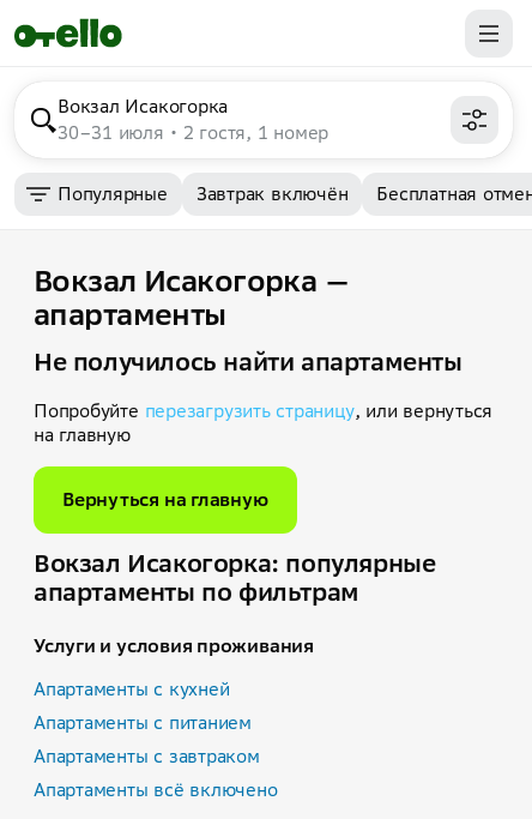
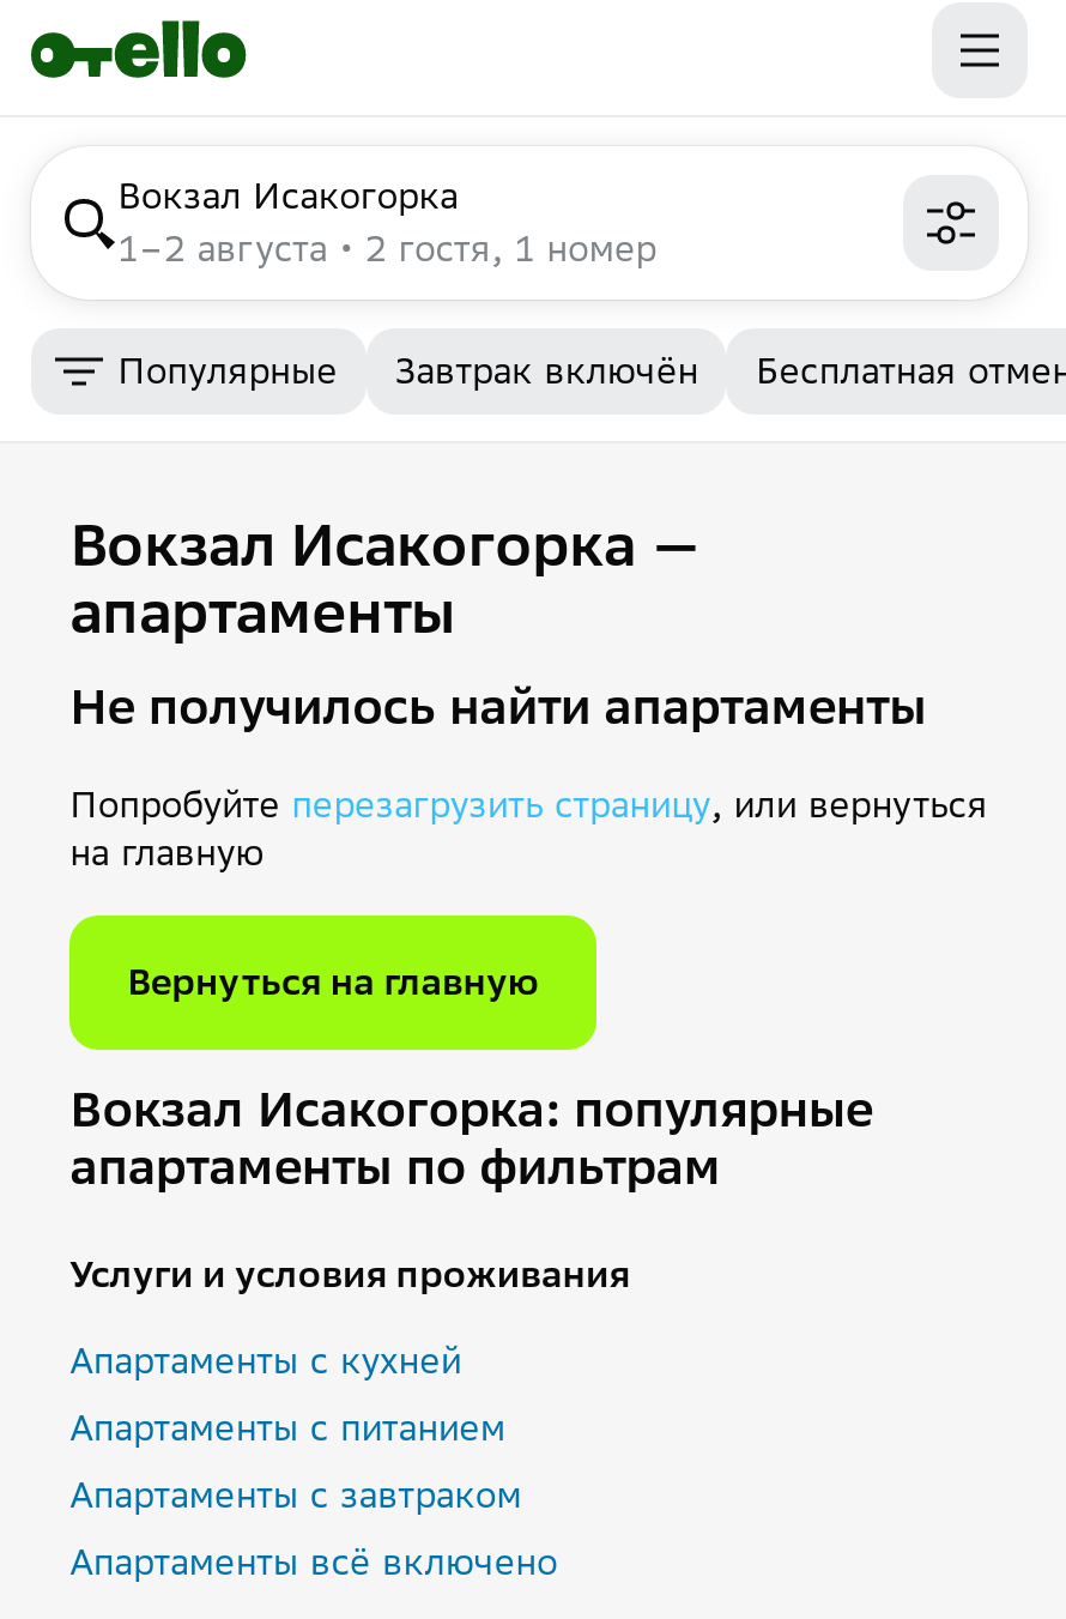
- 30–31 июля 2 гостя, 1 номер
+ 1–2 августа 2 гостя, 1 номер
